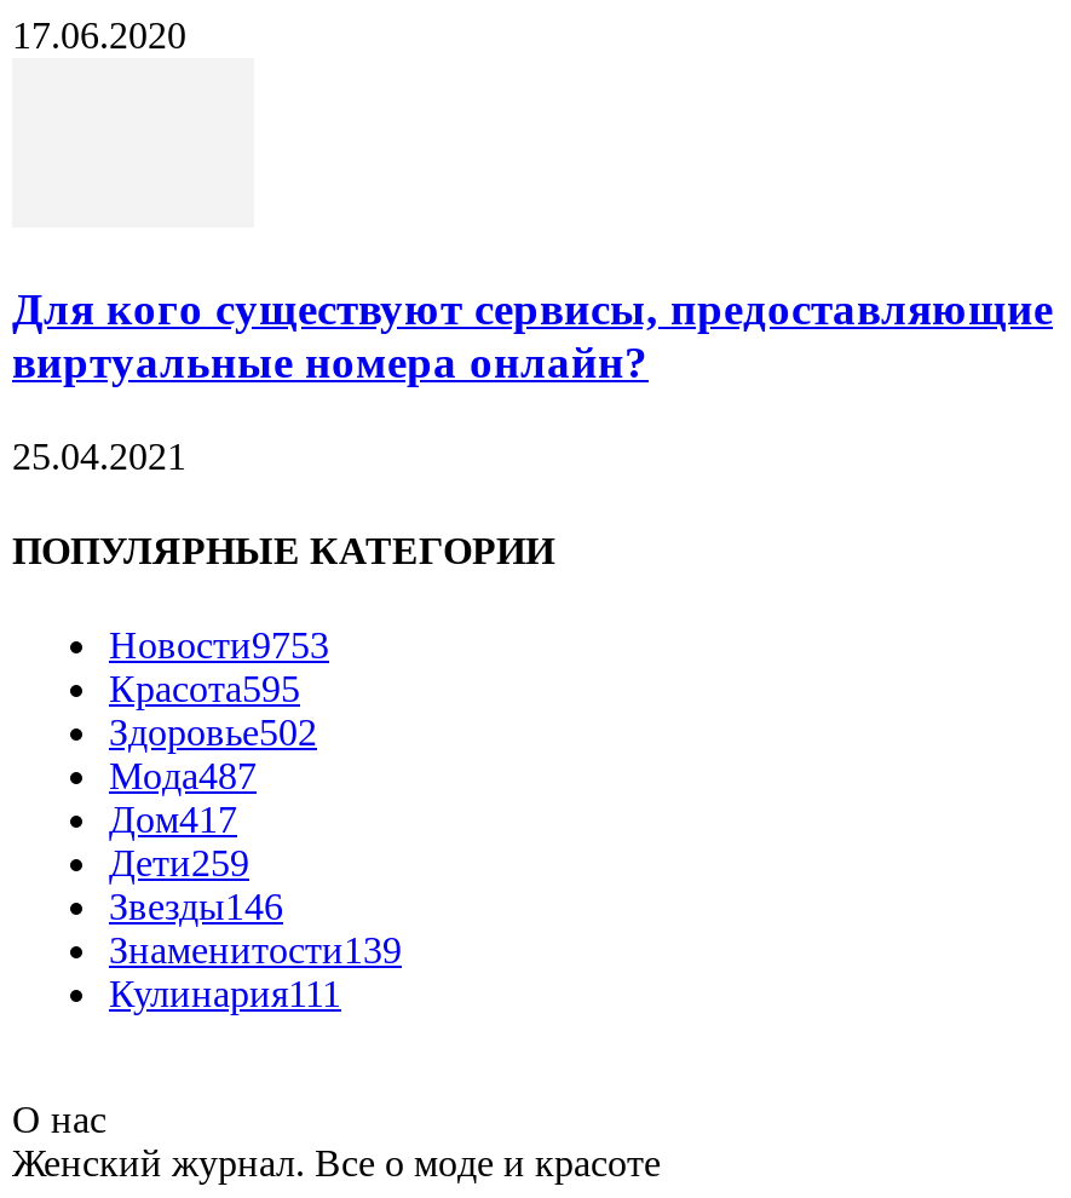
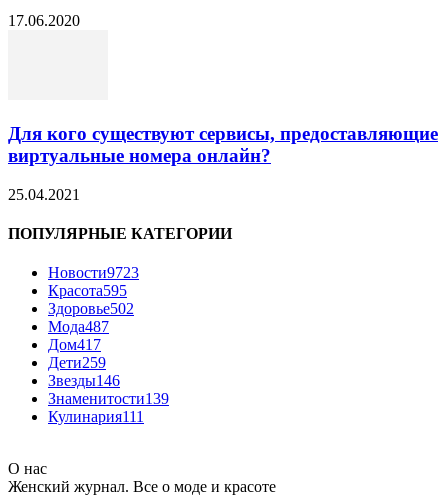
- Новости9753
+ Новости9723
